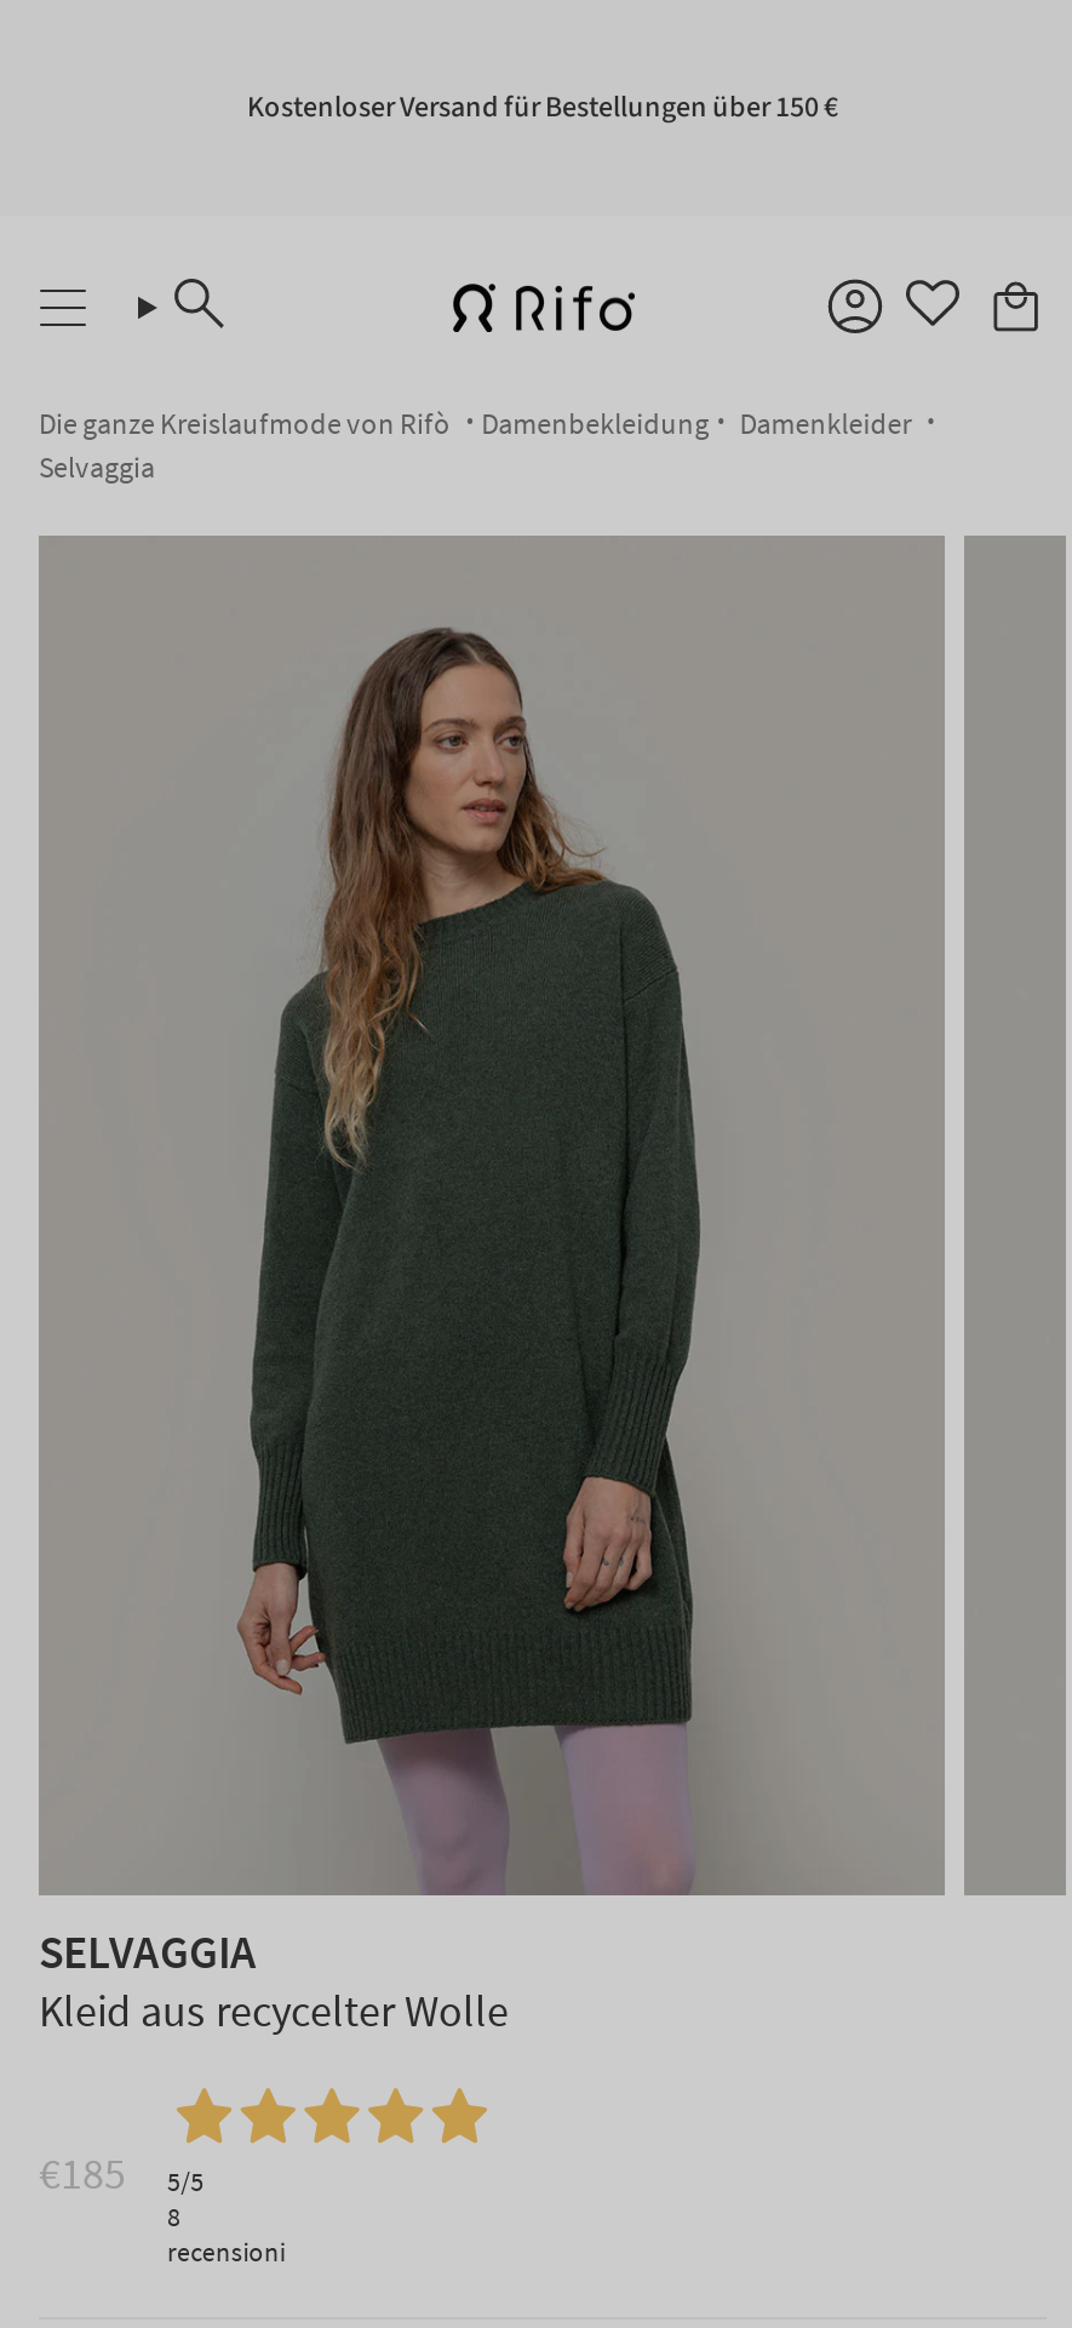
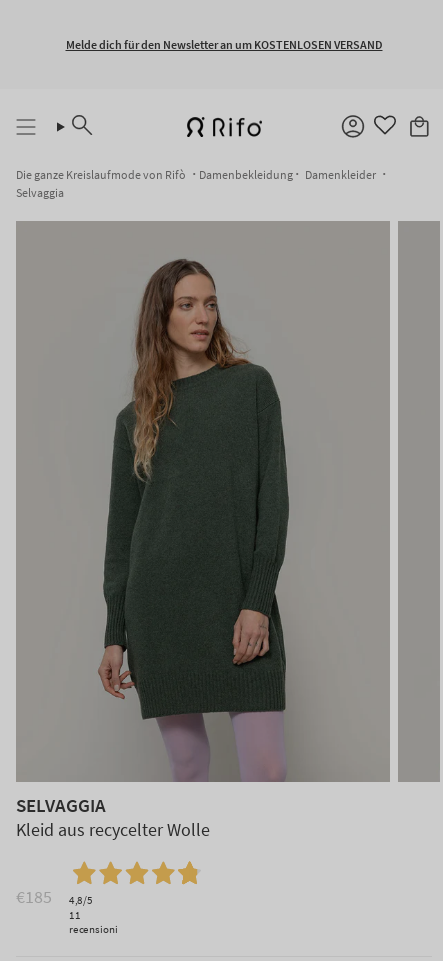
- Kostenloser Versand für Bestellungen über 150 €
+ Melde dich für den Newsletter an um KOSTENLOSEN VERSAND

- €185 5/5
+ €185 4,8/5

- 8
+ 11
